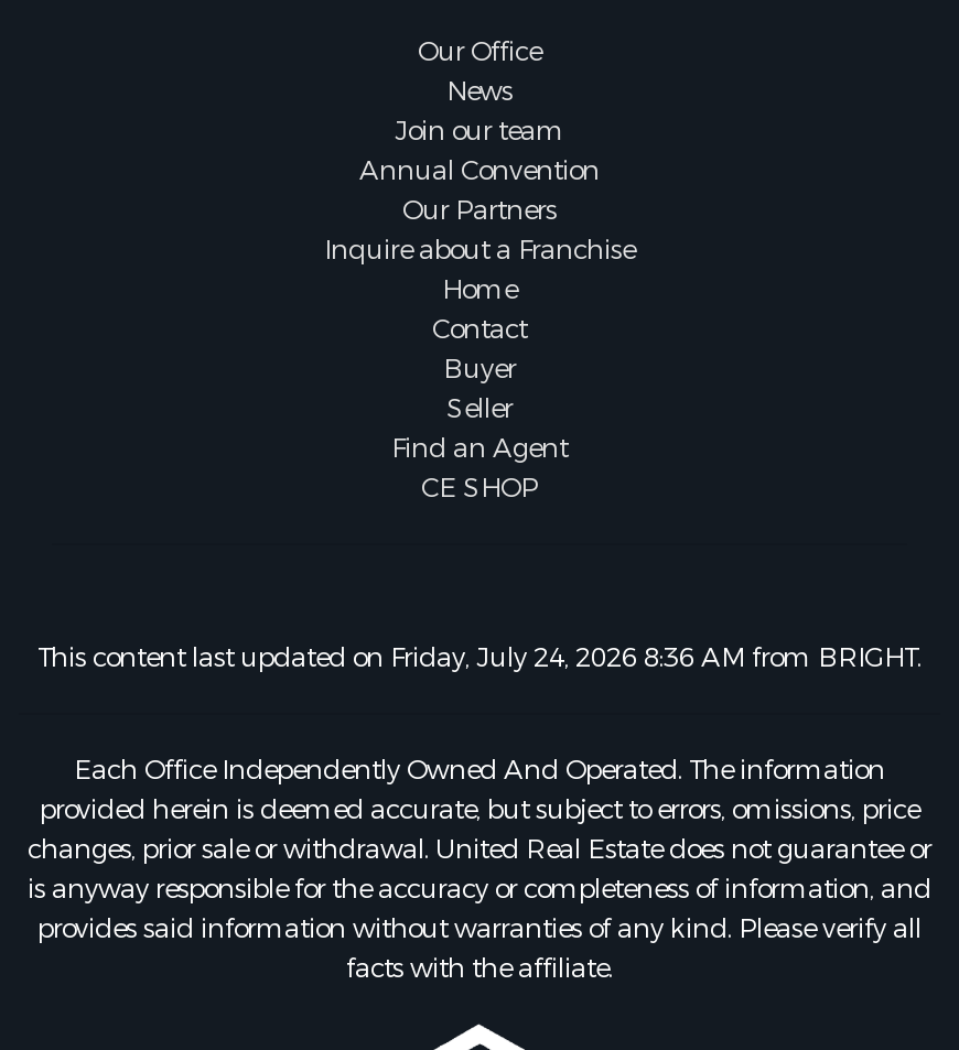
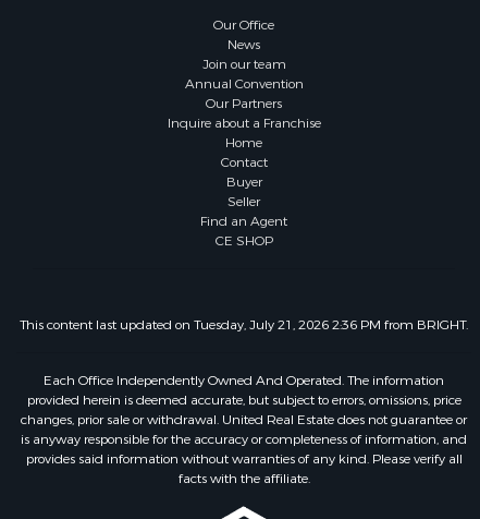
- This content last updated on Friday, July 24, 2026 8:36 AM from BRIGHT.
+ This content last updated on Tuesday, July 21, 2026 2:36 PM from BRIGHT.
